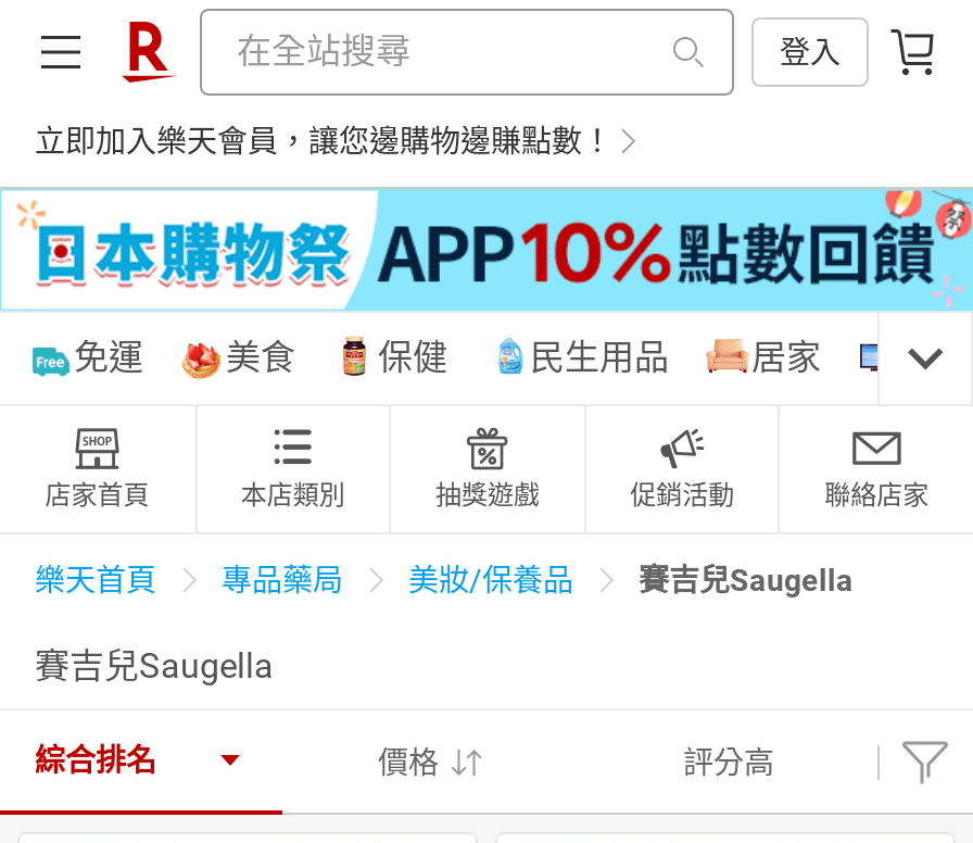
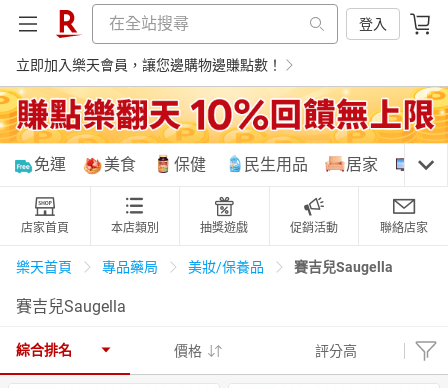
- [image]
+ [image]
